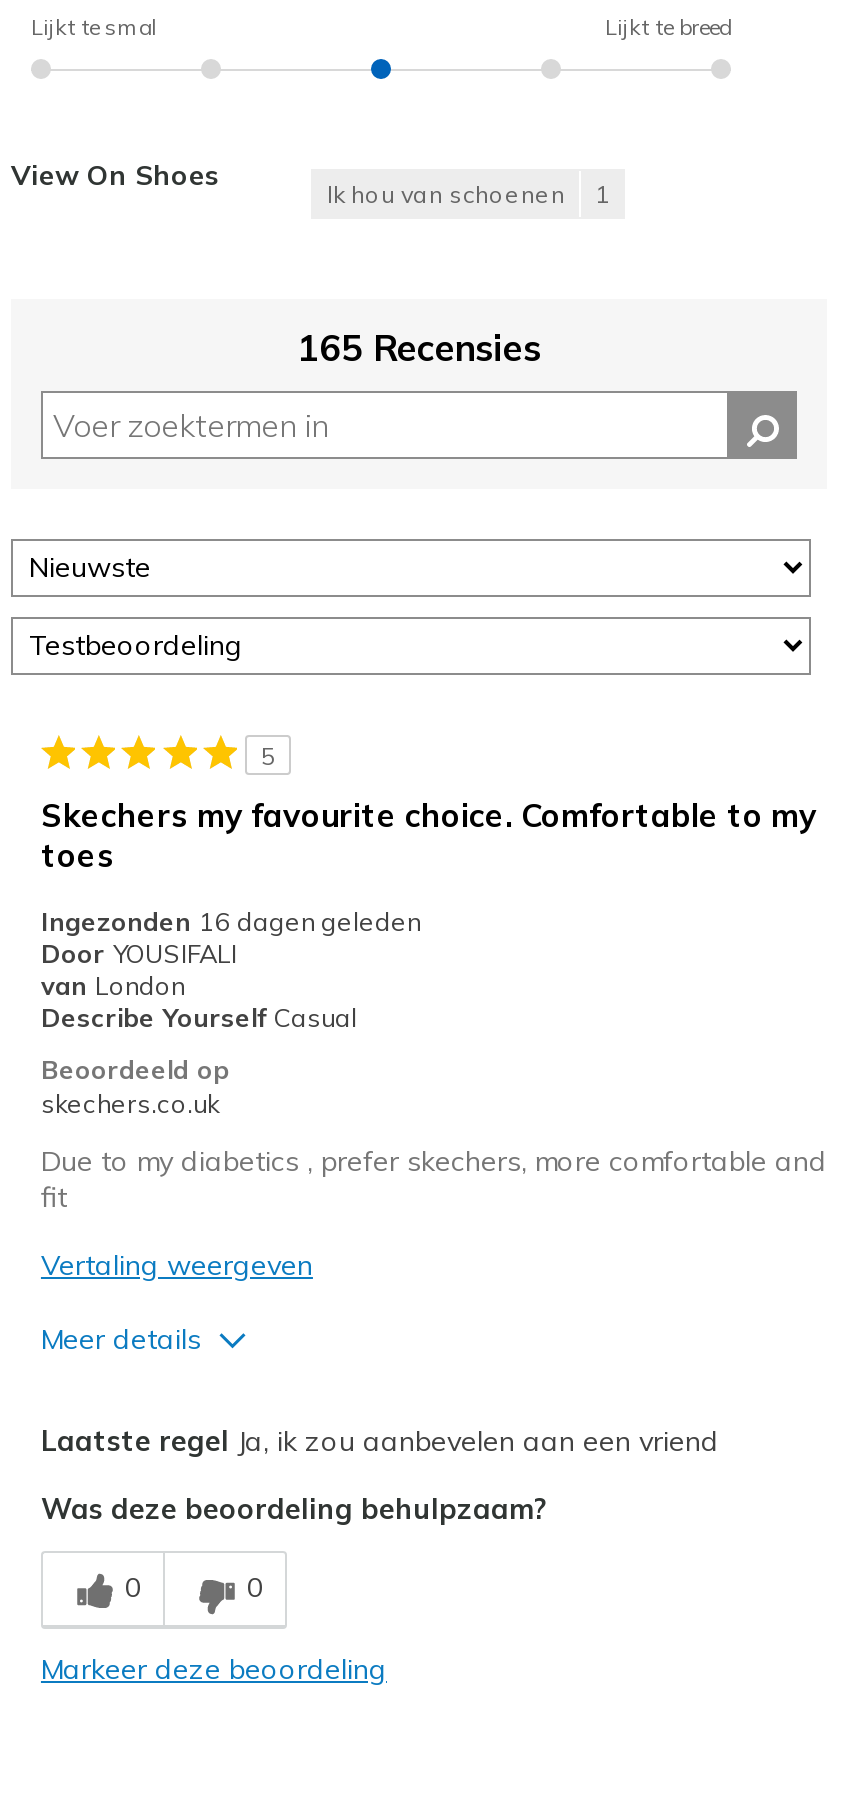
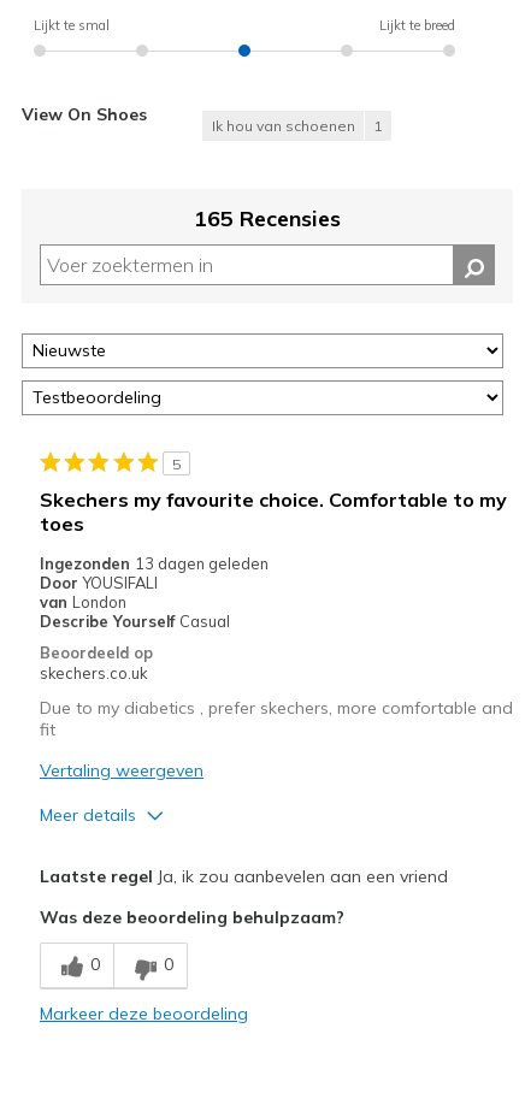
- Ingezonden 16 dagen geleden
+ Ingezonden 13 dagen geleden
